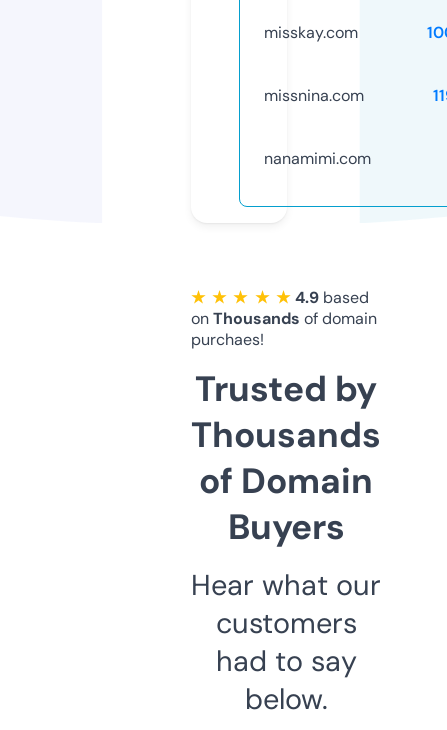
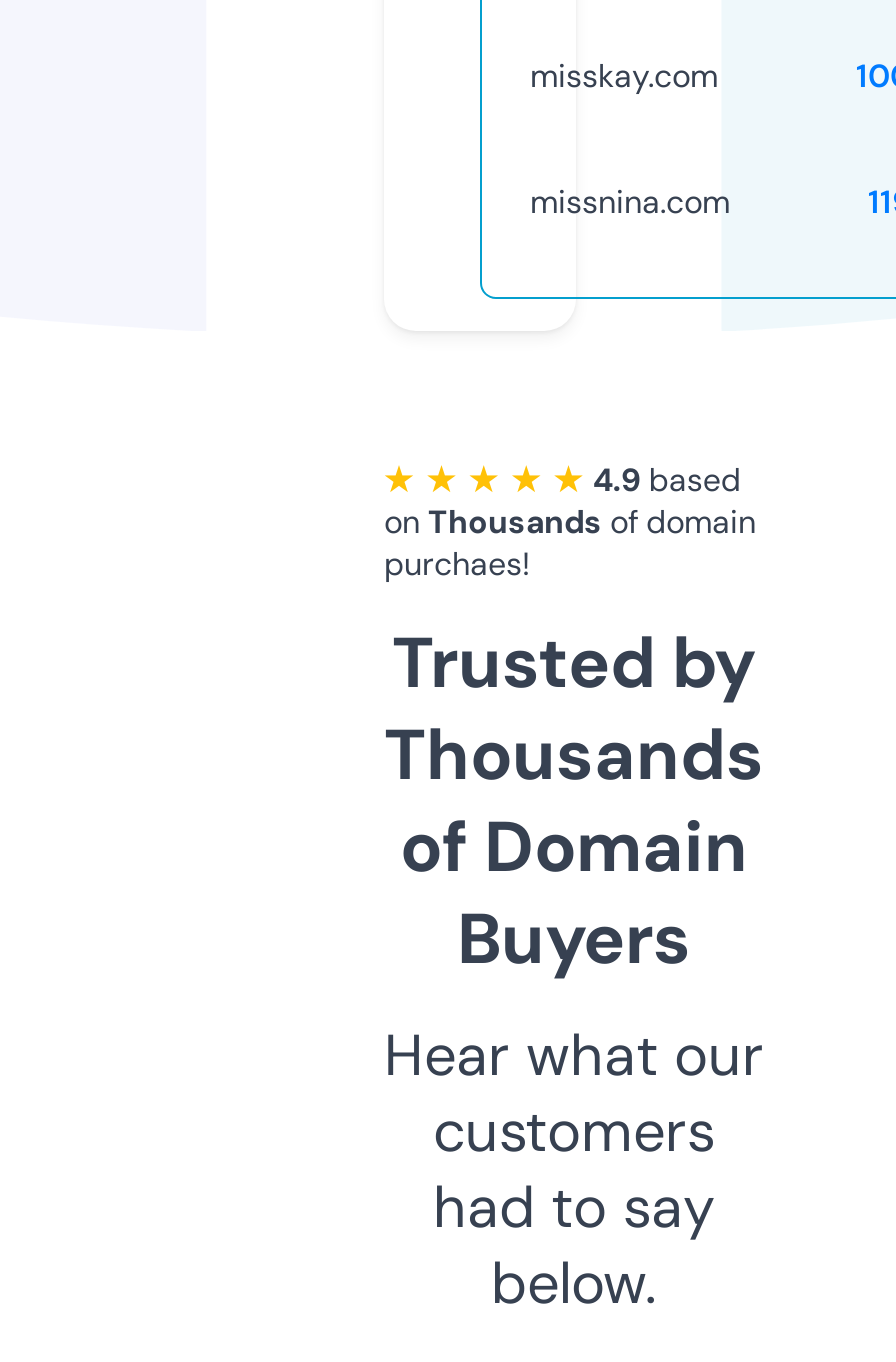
- nanamimi.com
